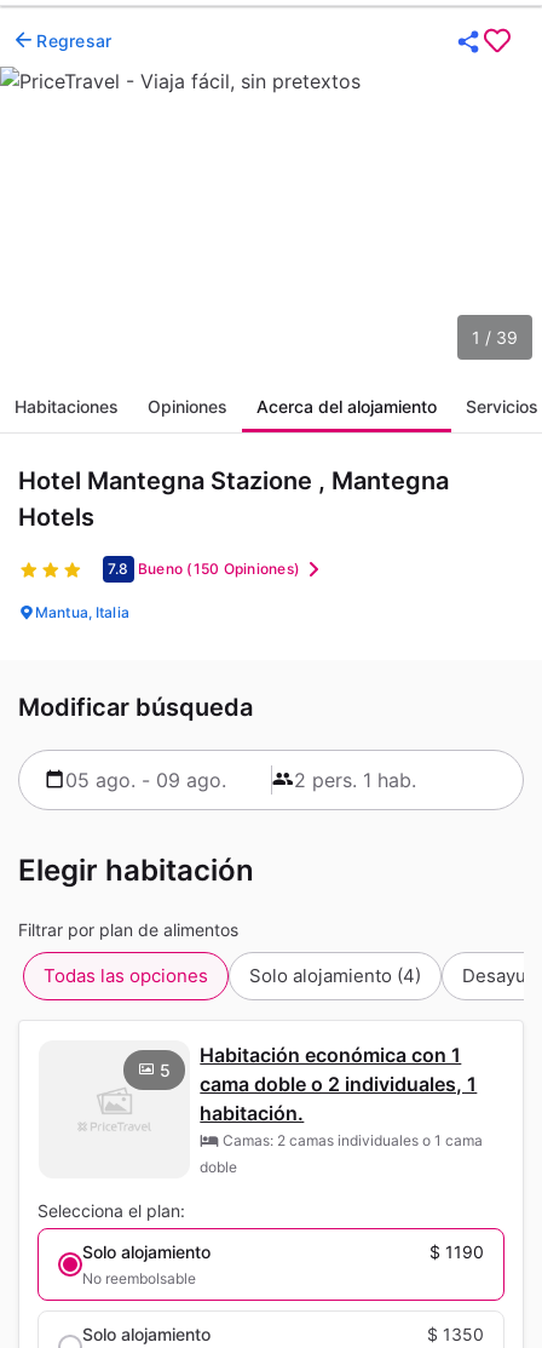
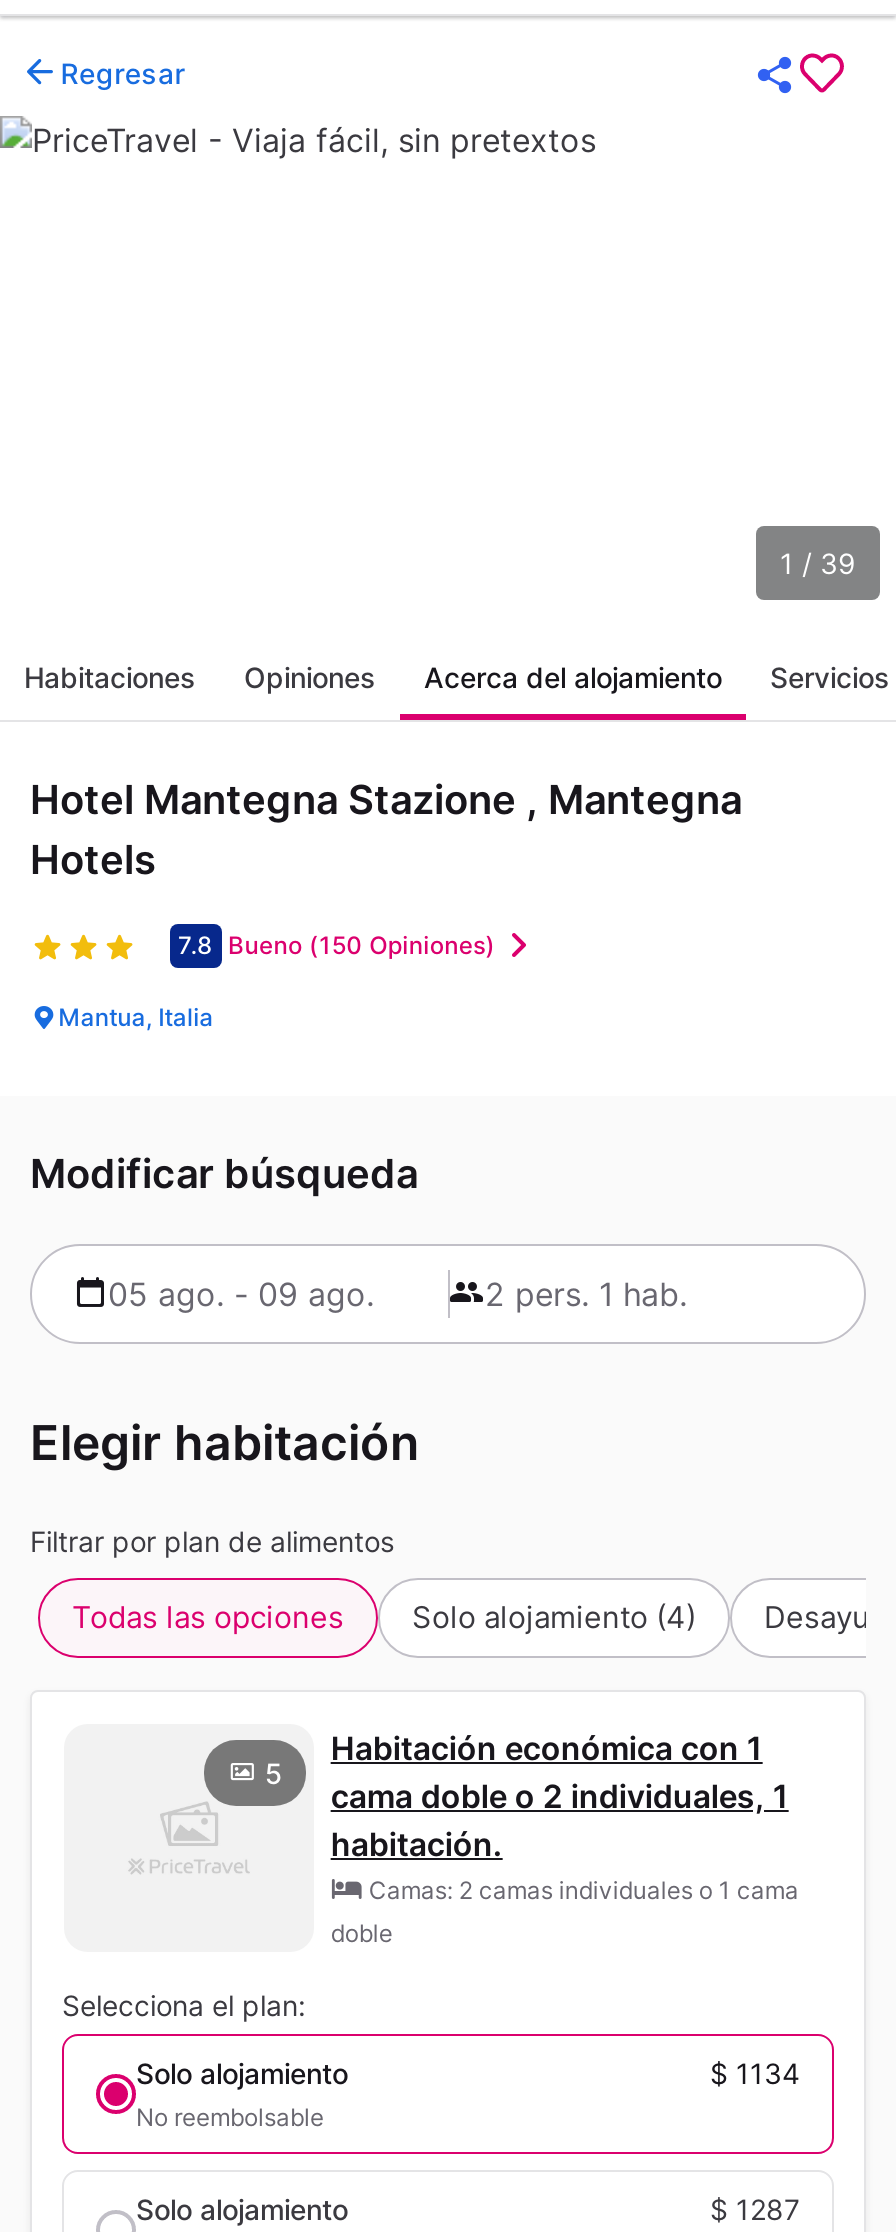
- $ 1190
+ $ 1134

- $ 1350
+ $ 1287
